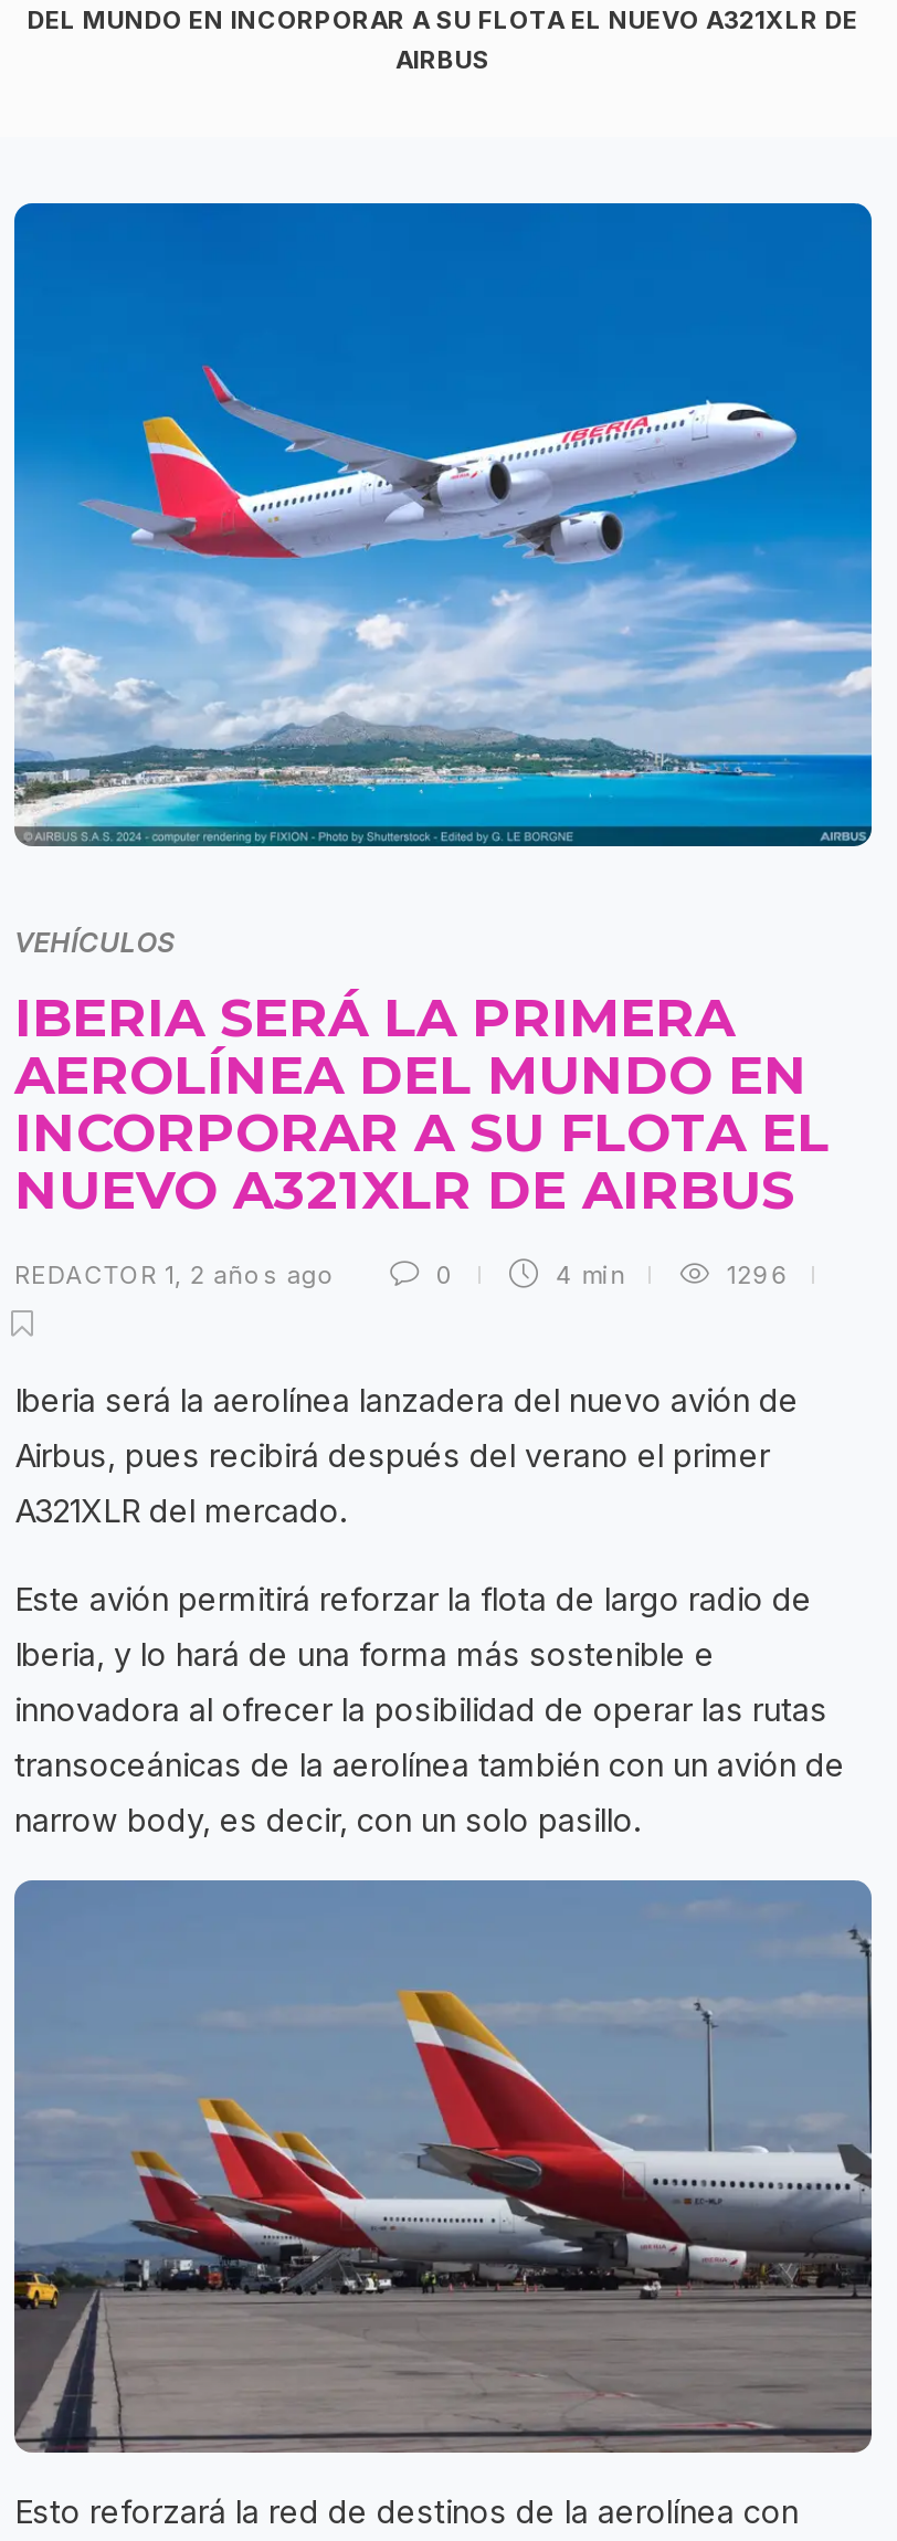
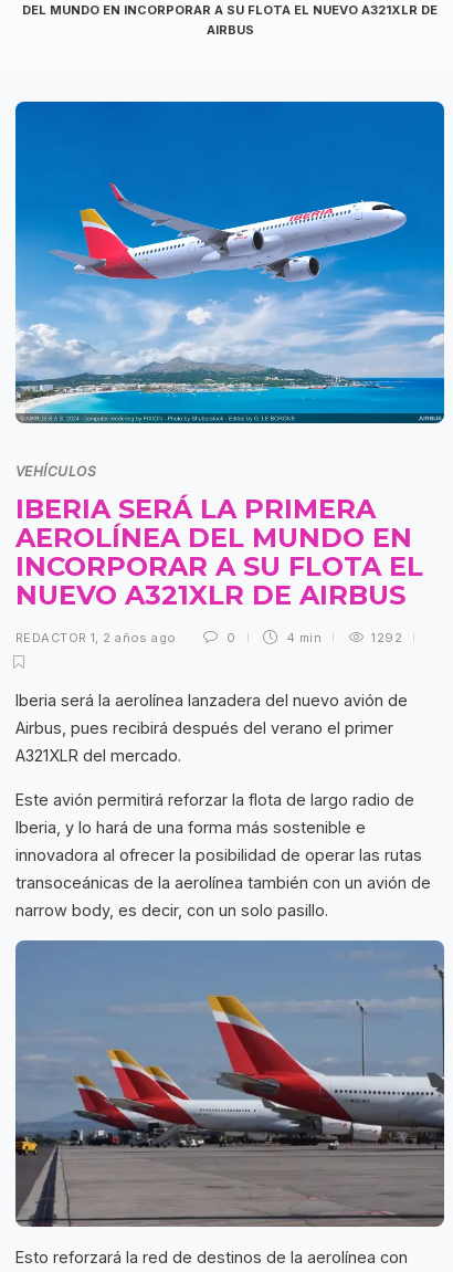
- 1296
+ 1292
